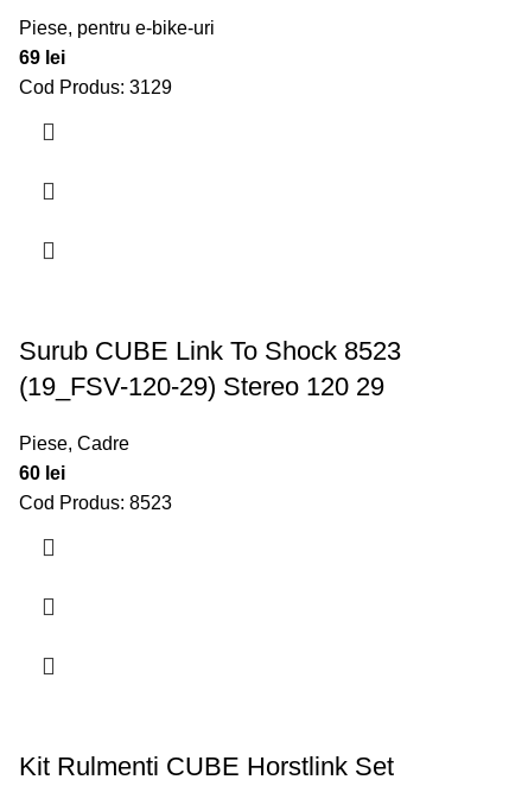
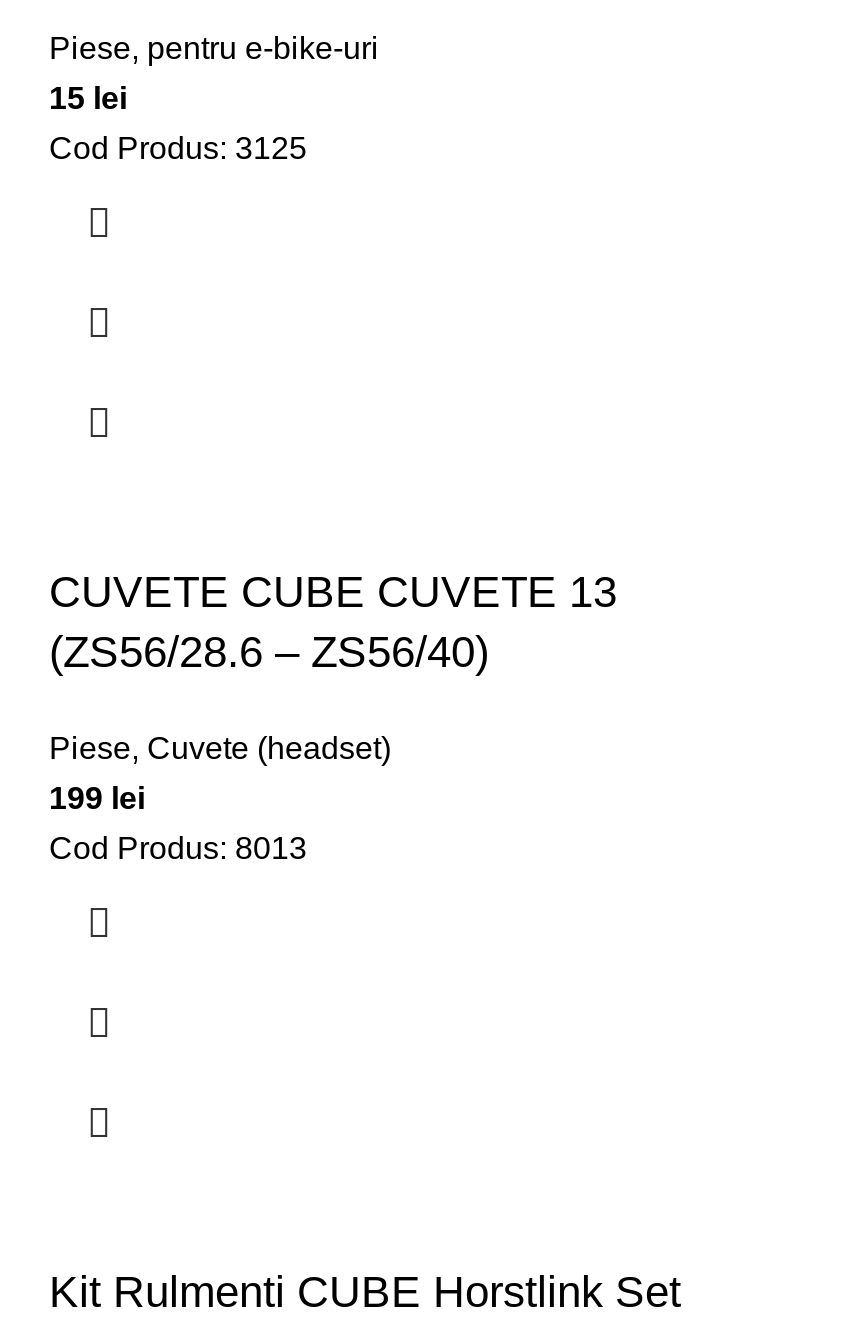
- 69 lei
+ 15 lei

- Cod Produs: 3129
+ Cod Produs: 3125

- Surub CUBE Link To Shock 8523
- (19_FSV-120-29) Stereo 120 29
+ CUVETE CUBE CUVETE 13
+ (ZS56/28.6 – ZS56/40)

- Piese, Cadre
+ Piese, Cuvete (headset)

- 60 lei
+ 199 lei

- Cod Produs: 8523
+ Cod Produs: 8013
